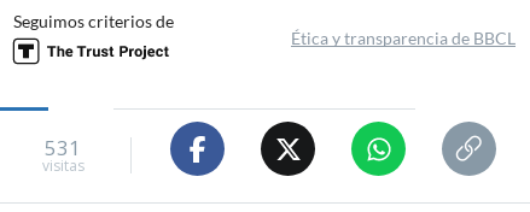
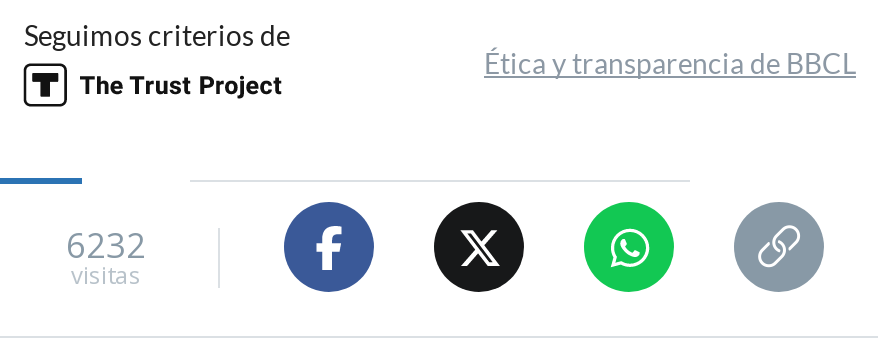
- 531
+ 6232
